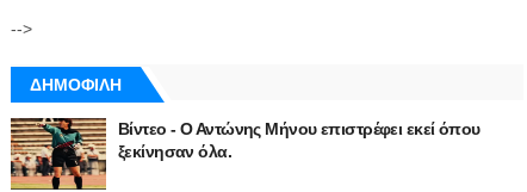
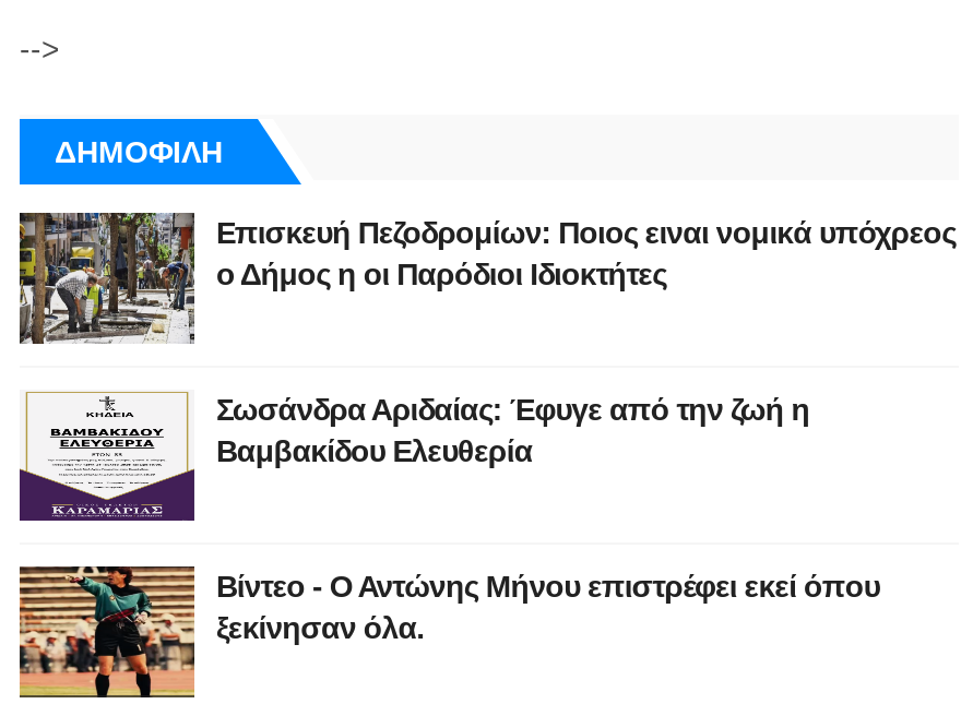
+ [image]
+ Επισκευή Πεζοδρομίων: Ποιος ειναι νομικά υπόχρεος
+ ο Δήμος η οι Παρόδιοι Ιδιοκτήτες

+ [image]
+ Σωσάνδρα Αριδαίας: Έφυγε από την ζωή η
+ Βαμβακίδου Ελευθερία
